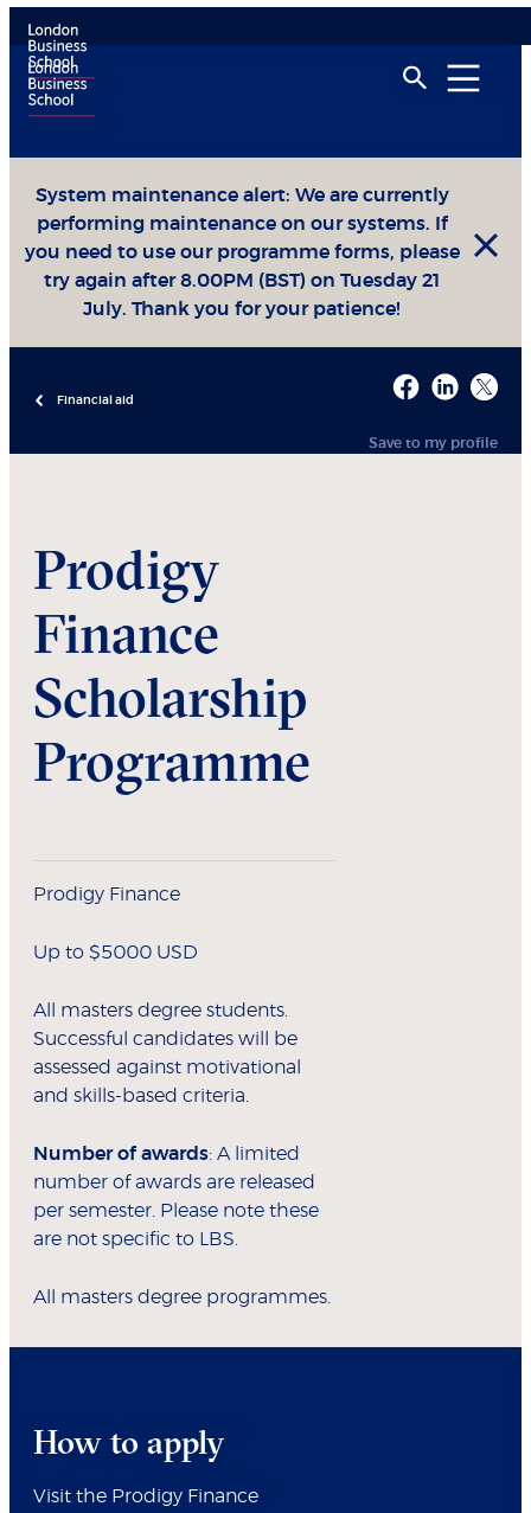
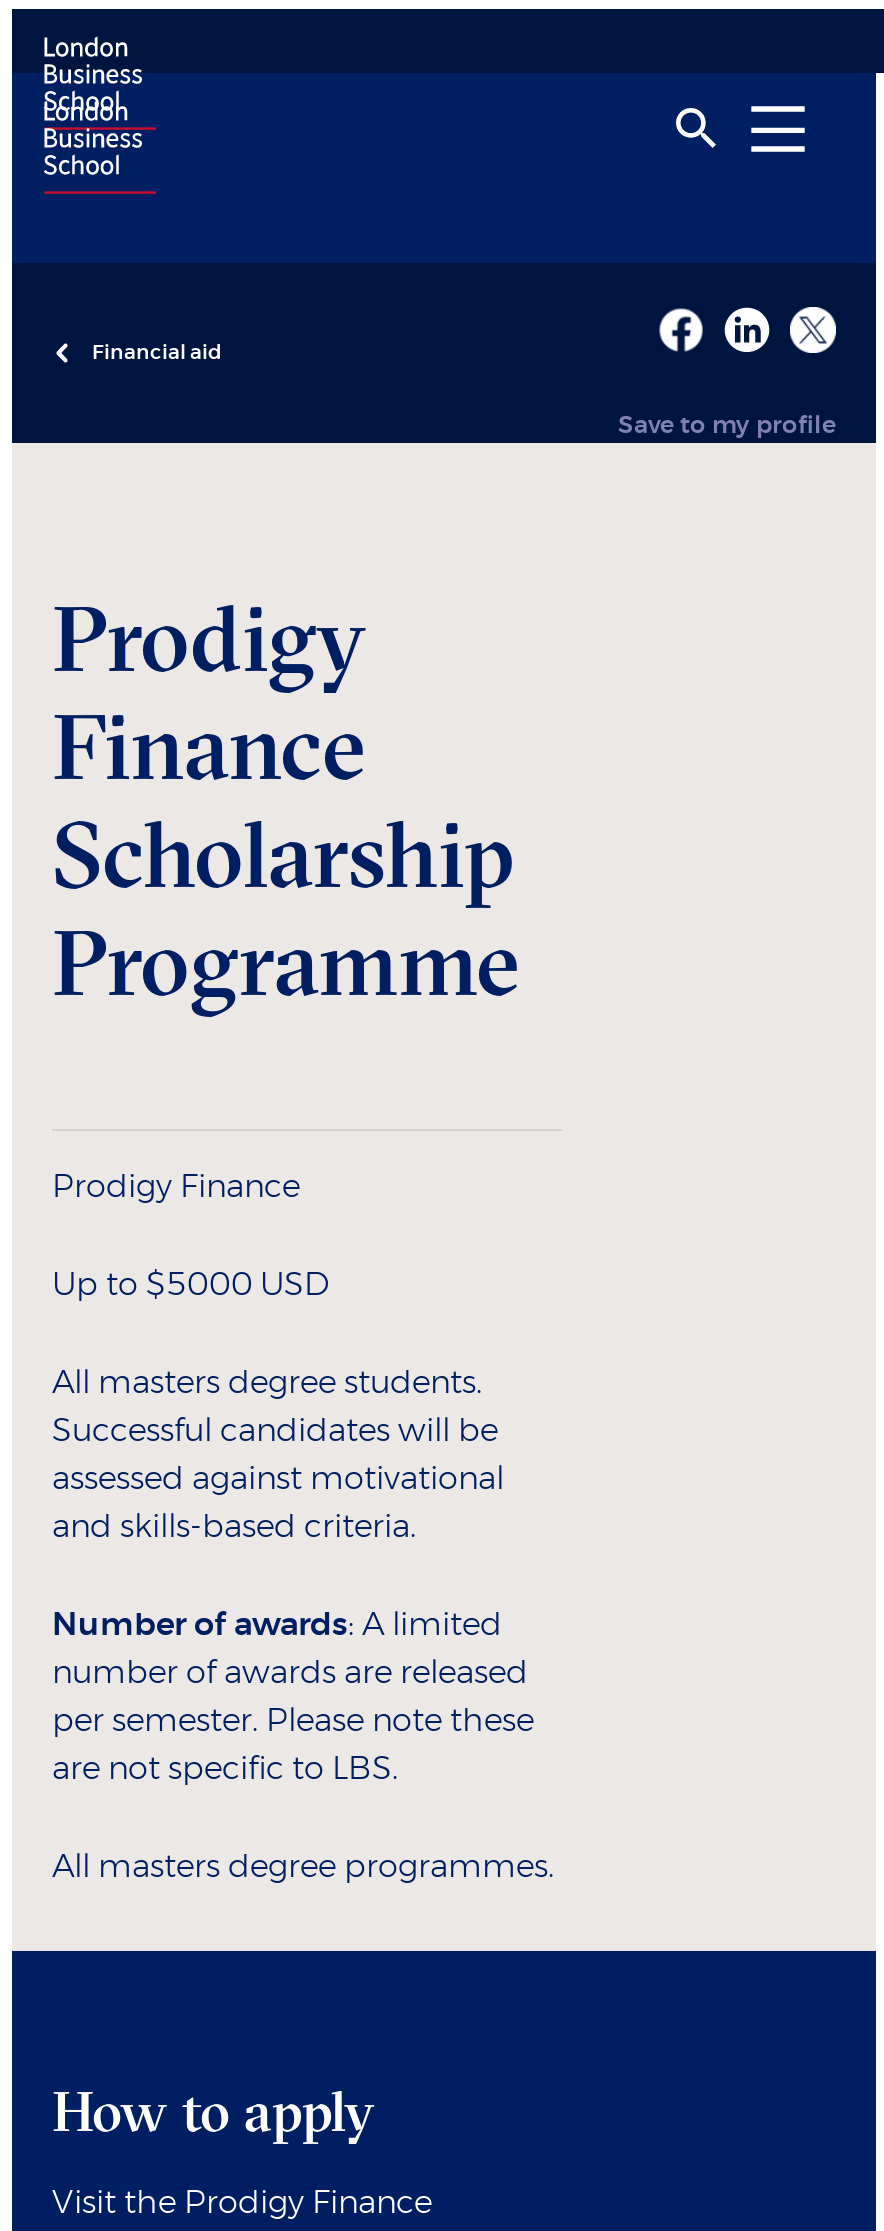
- [image]
- System maintenance alert: We are currently
- performing maintenance on our systems. If
- you need to use our programme forms, please
- try again after 8.00PM (BST) on Tuesday 21
- July. Thank you for your patience!
